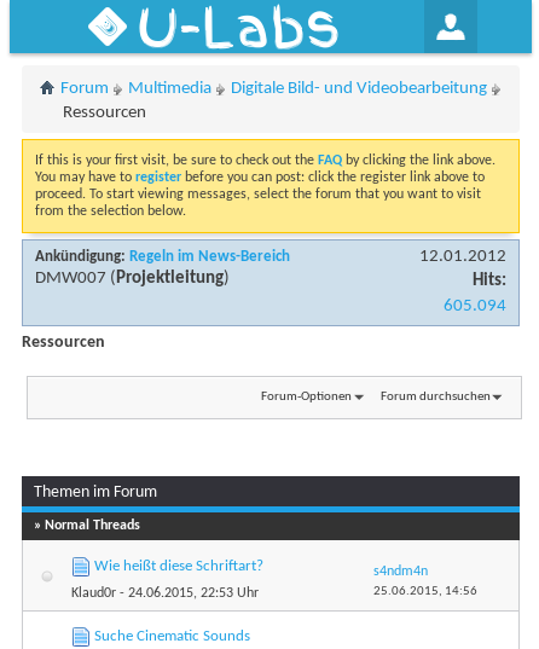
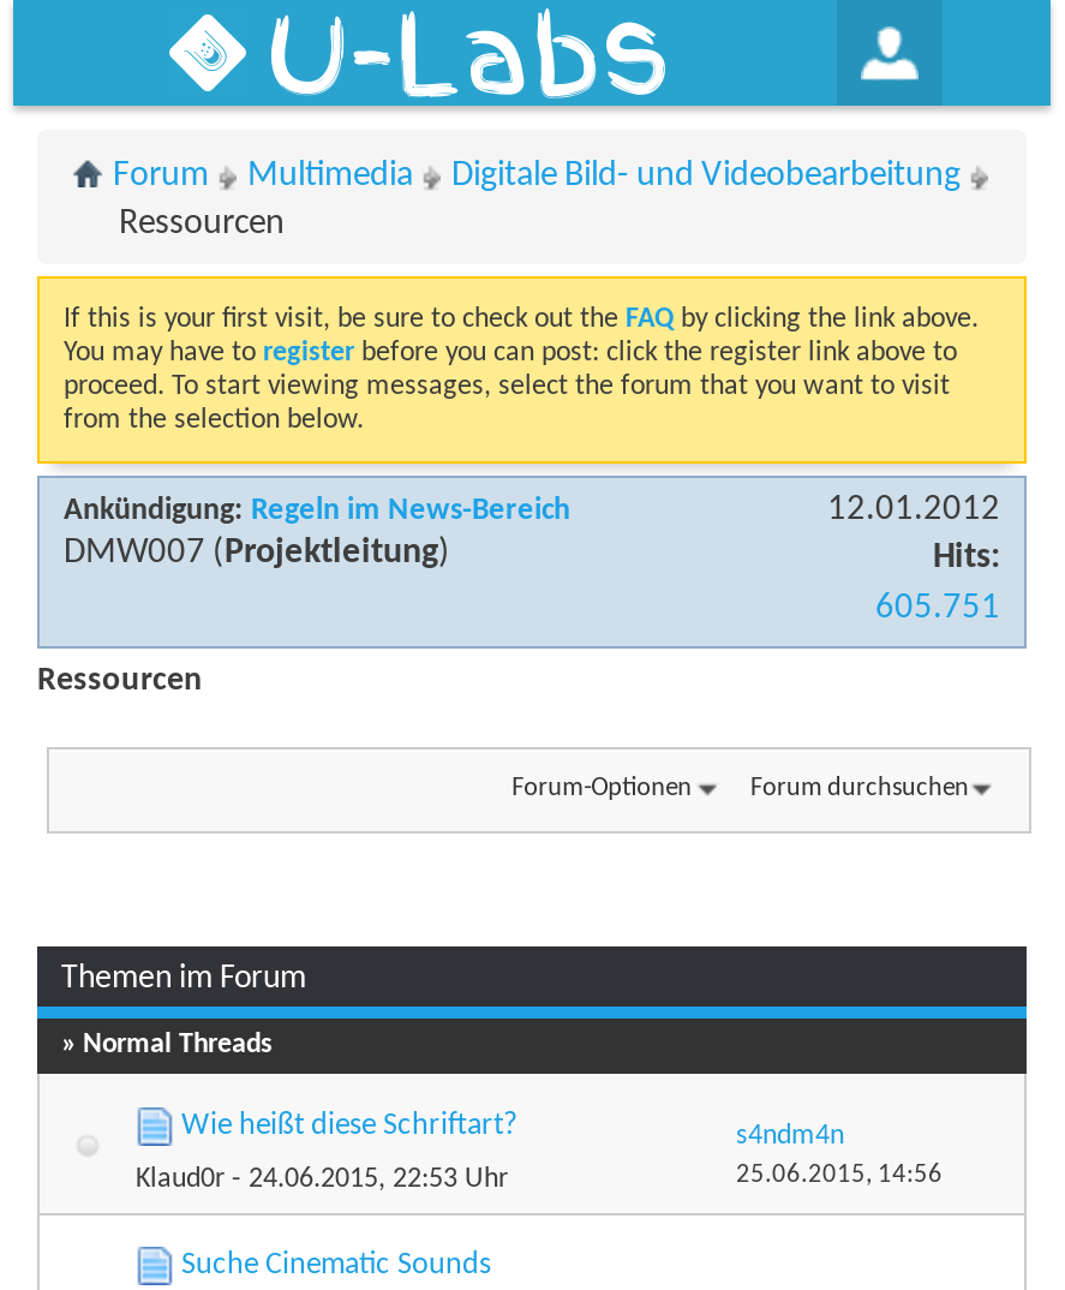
- 605.094
+ 605.751
